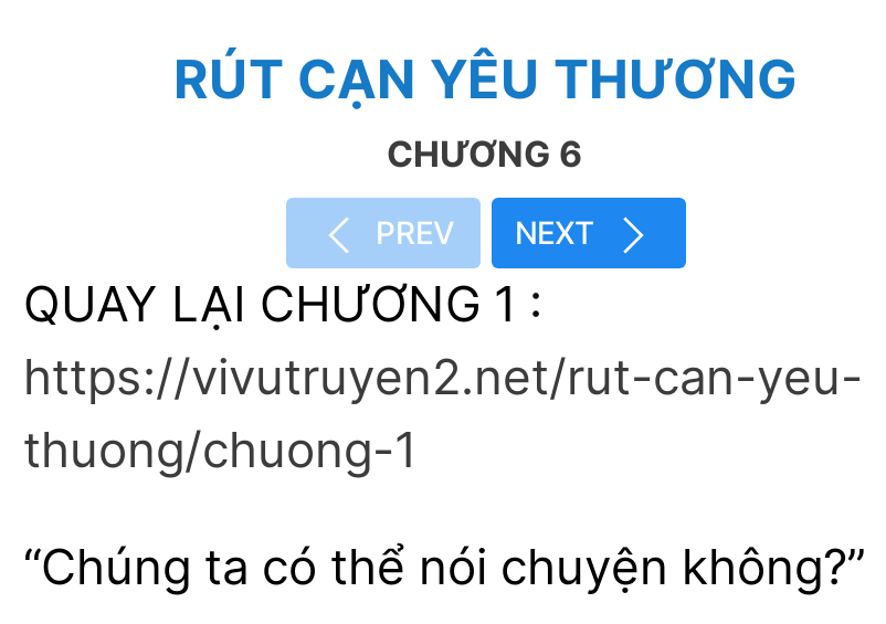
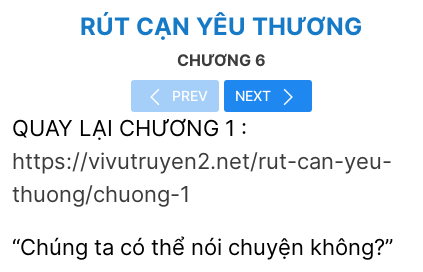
- có
- nói chuyện
+ có thể
+ chuyện
